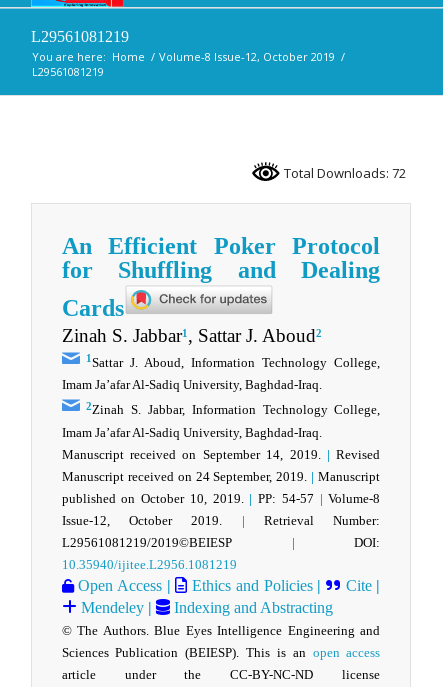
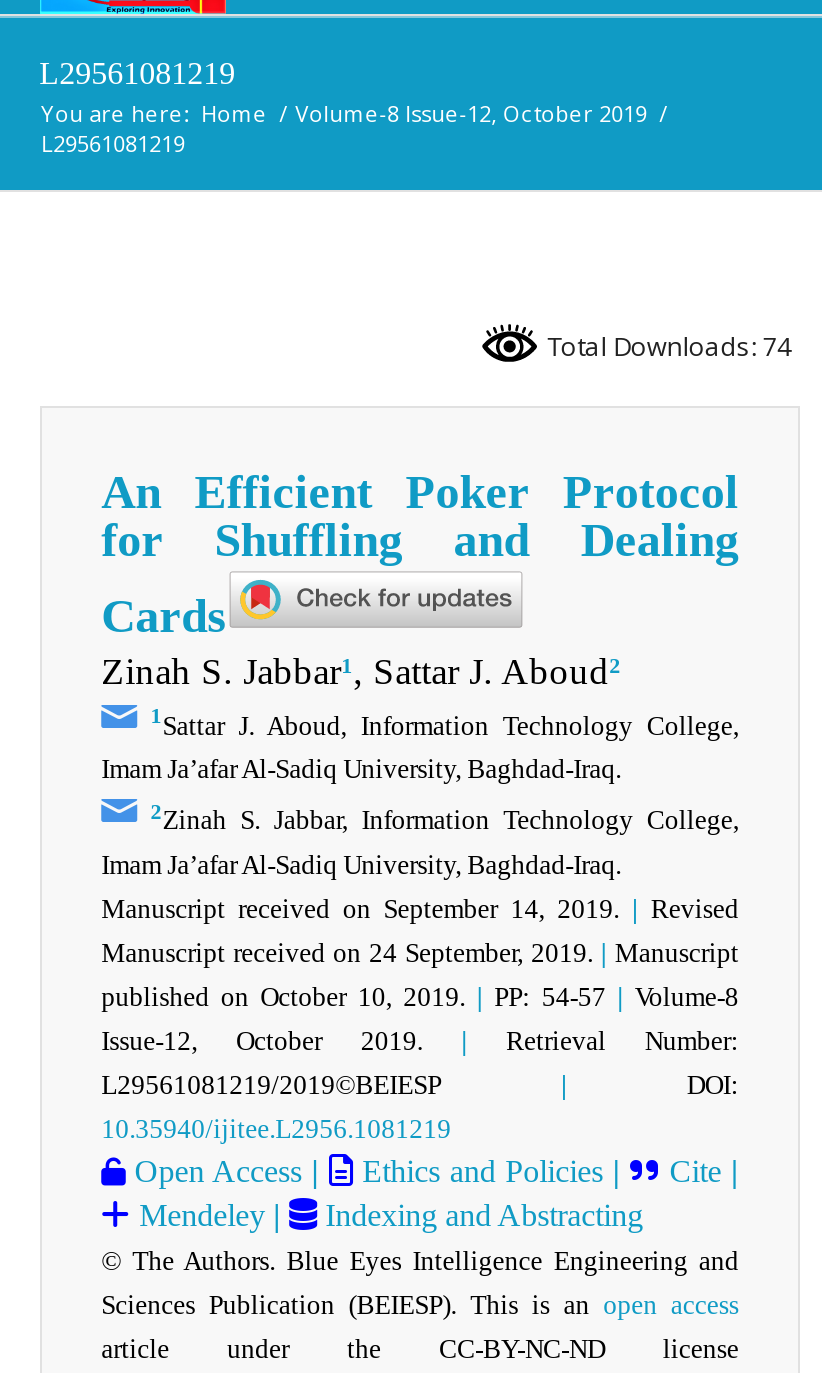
- Total Downloads: 72
+ Total Downloads: 74
